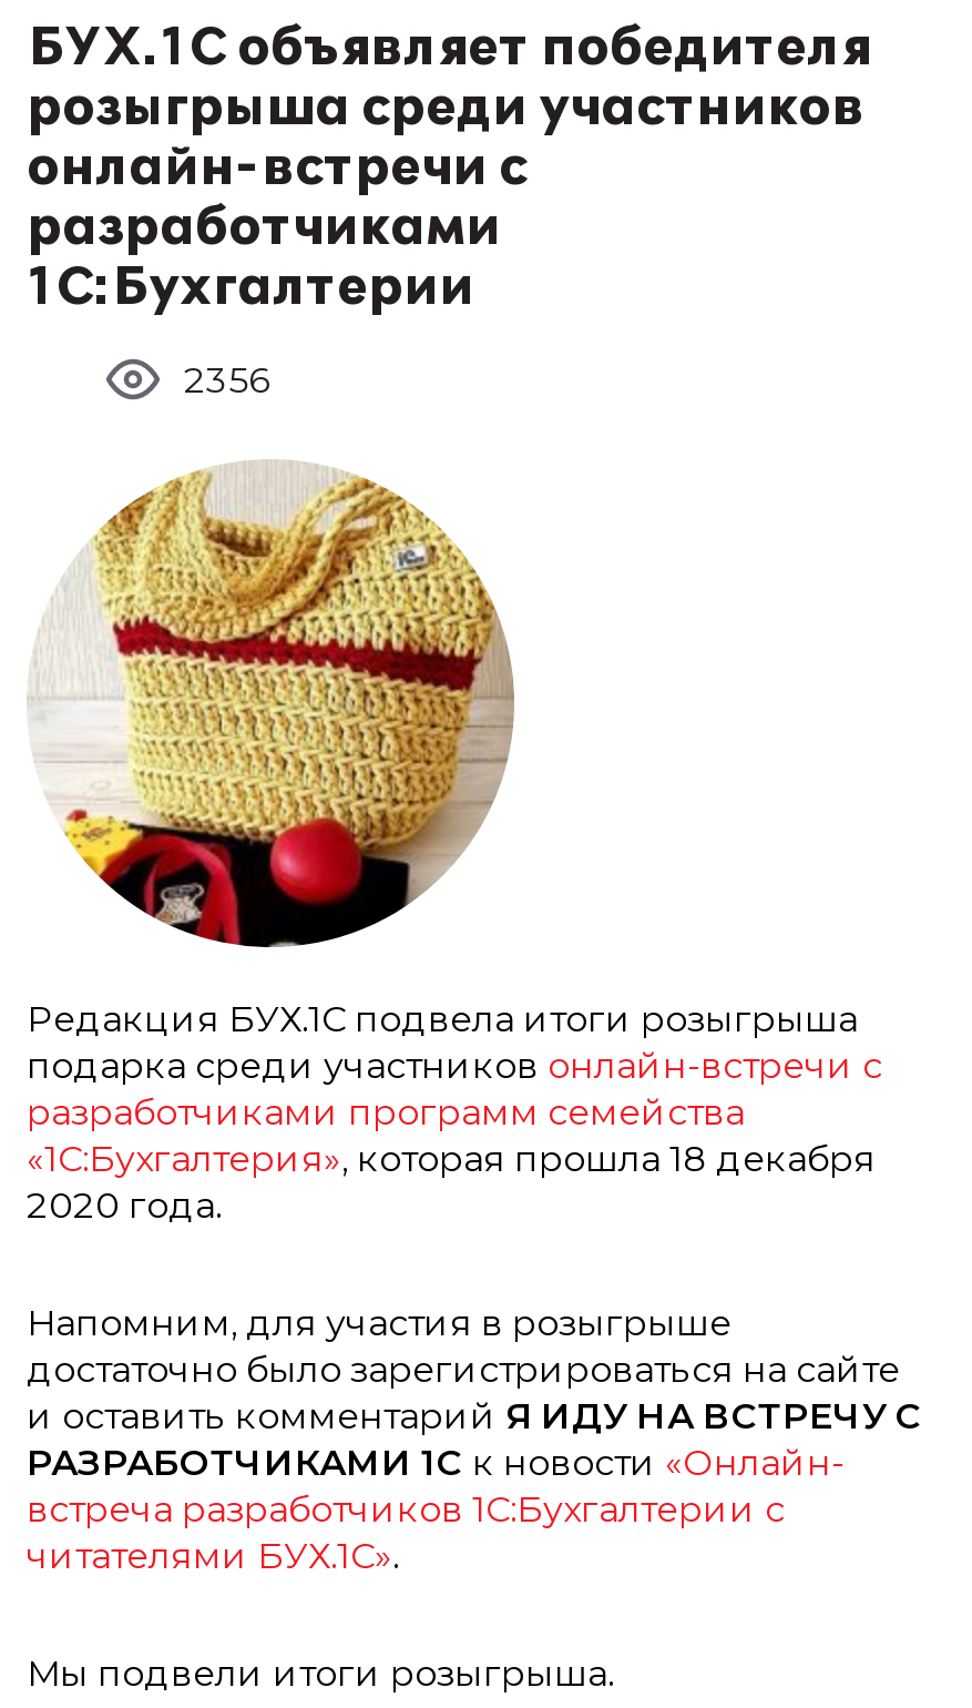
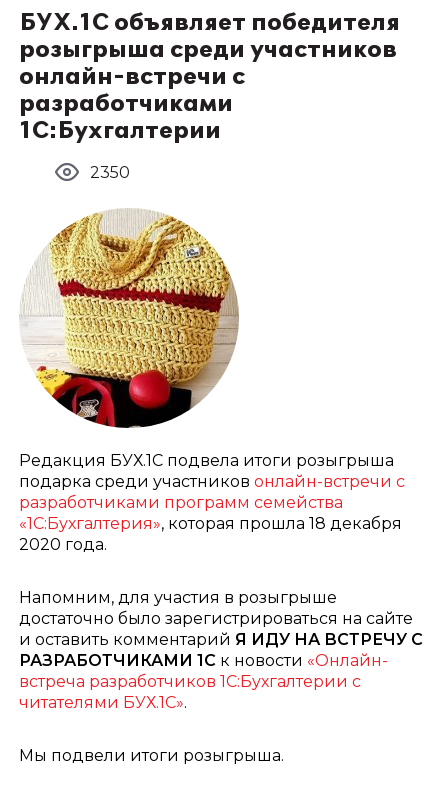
- 2356
+ 2350
